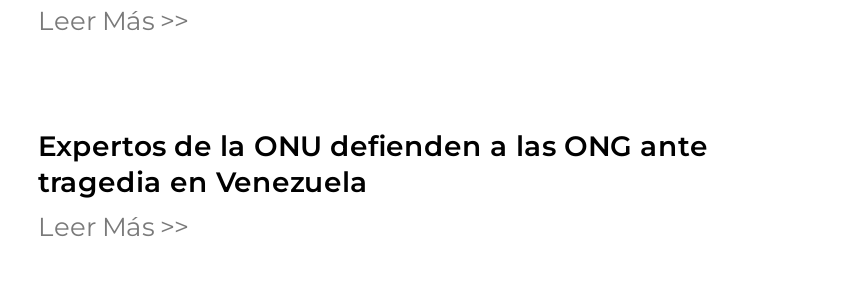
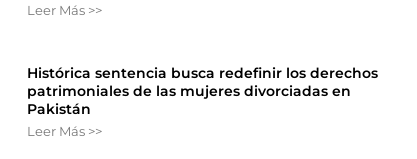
- Expertos de la ONU defienden a las ONG ante
- tragedia en Venezuela
+ Histórica sentencia busca redefinir los derechos
+ patrimoniales de las mujeres divorciadas en
+ Pakistán
